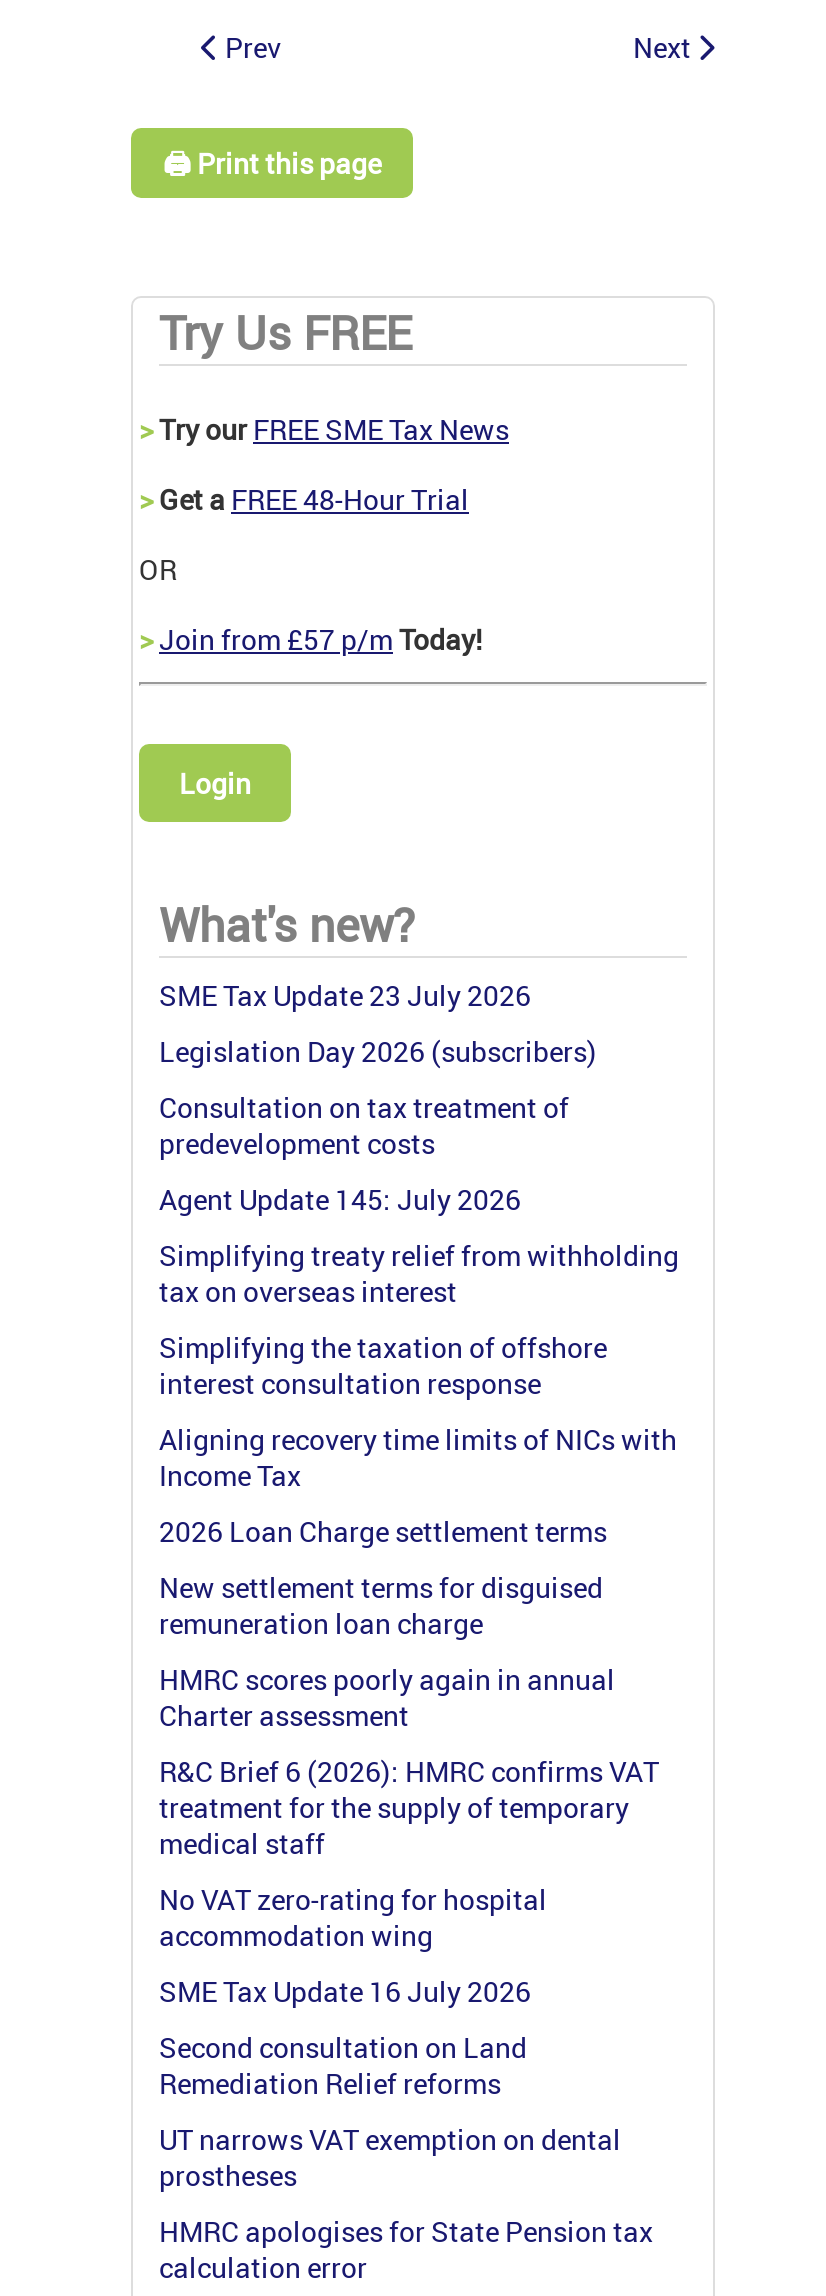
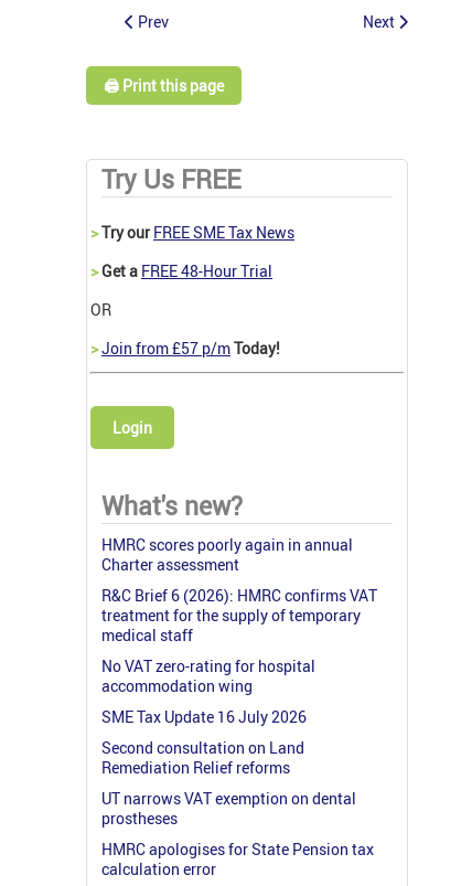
- SME Tax Update 23 July 2026
- Legislation Day 2026 (subscribers)
- Consultation on tax treatment of
- predevelopment costs
- Agent Update 145: July 2026
- Simplifying treaty relief from withholding
- tax on overseas interest
- Simplifying the taxation of offshore
- interest consultation response
- Aligning recovery time limits of NICs with
- Income Tax
- 2026 Loan Charge settlement terms
- New settlement terms for disguised
- remuneration loan charge
